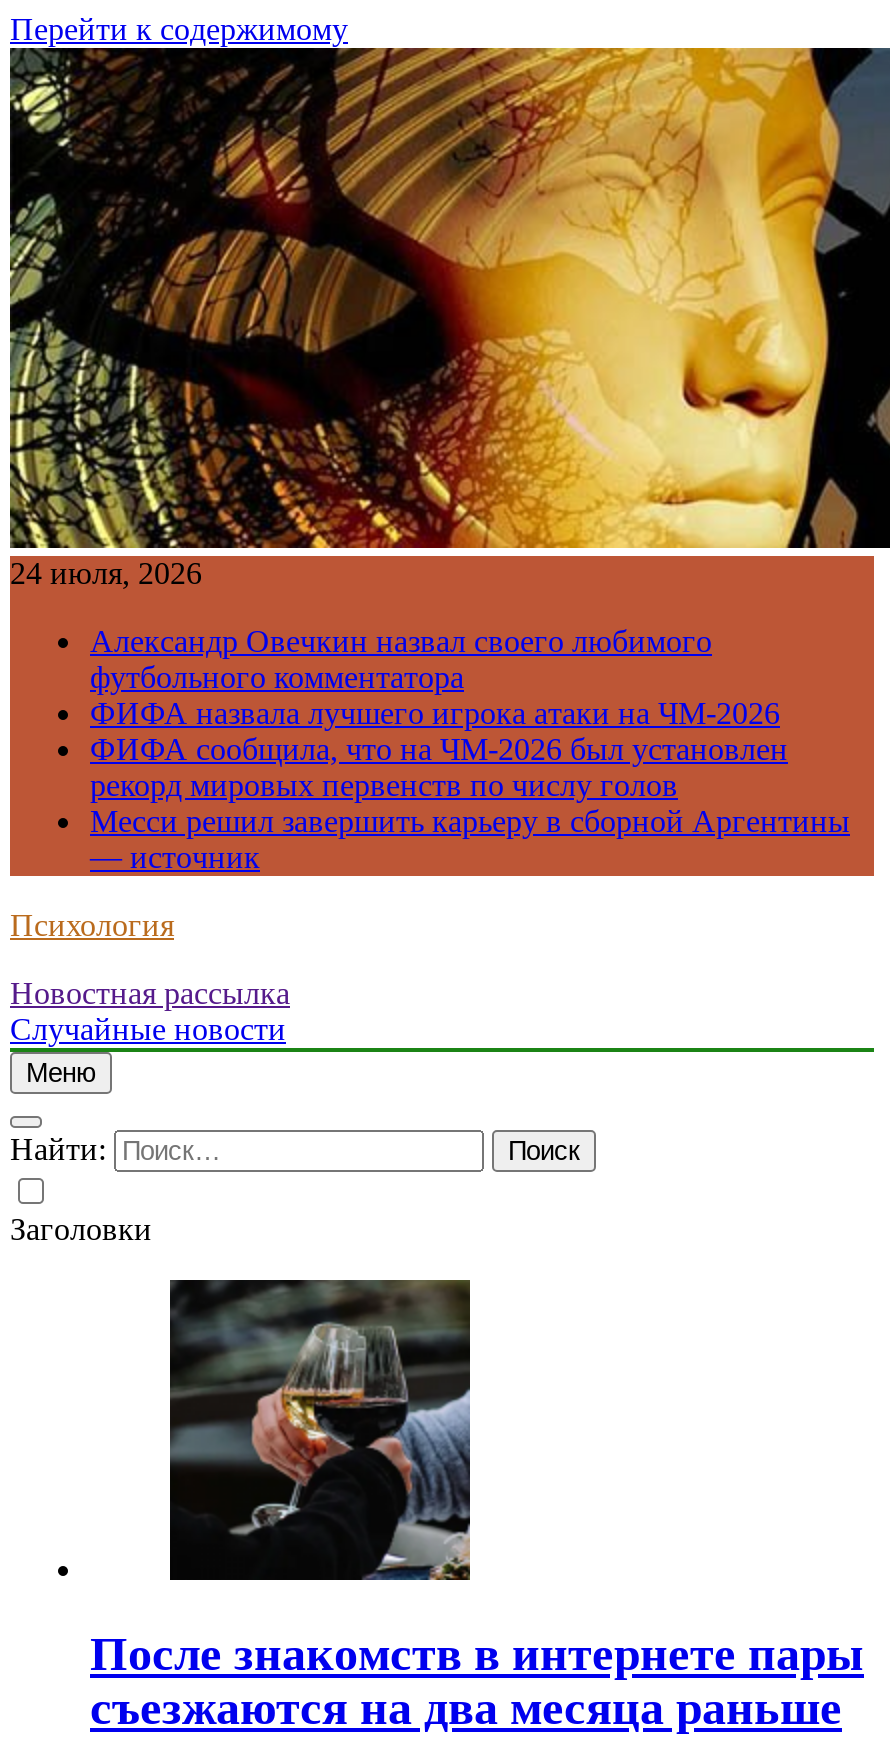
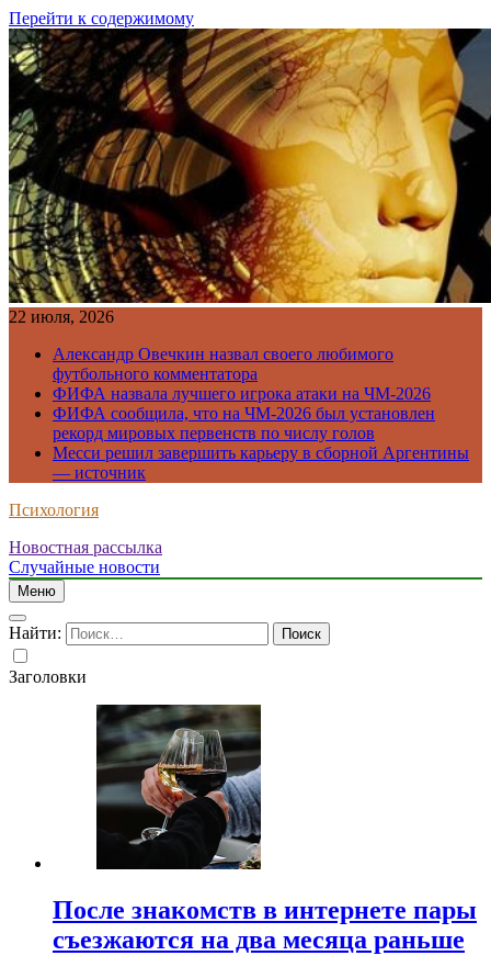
- 24 июля, 2026
+ 22 июля, 2026
